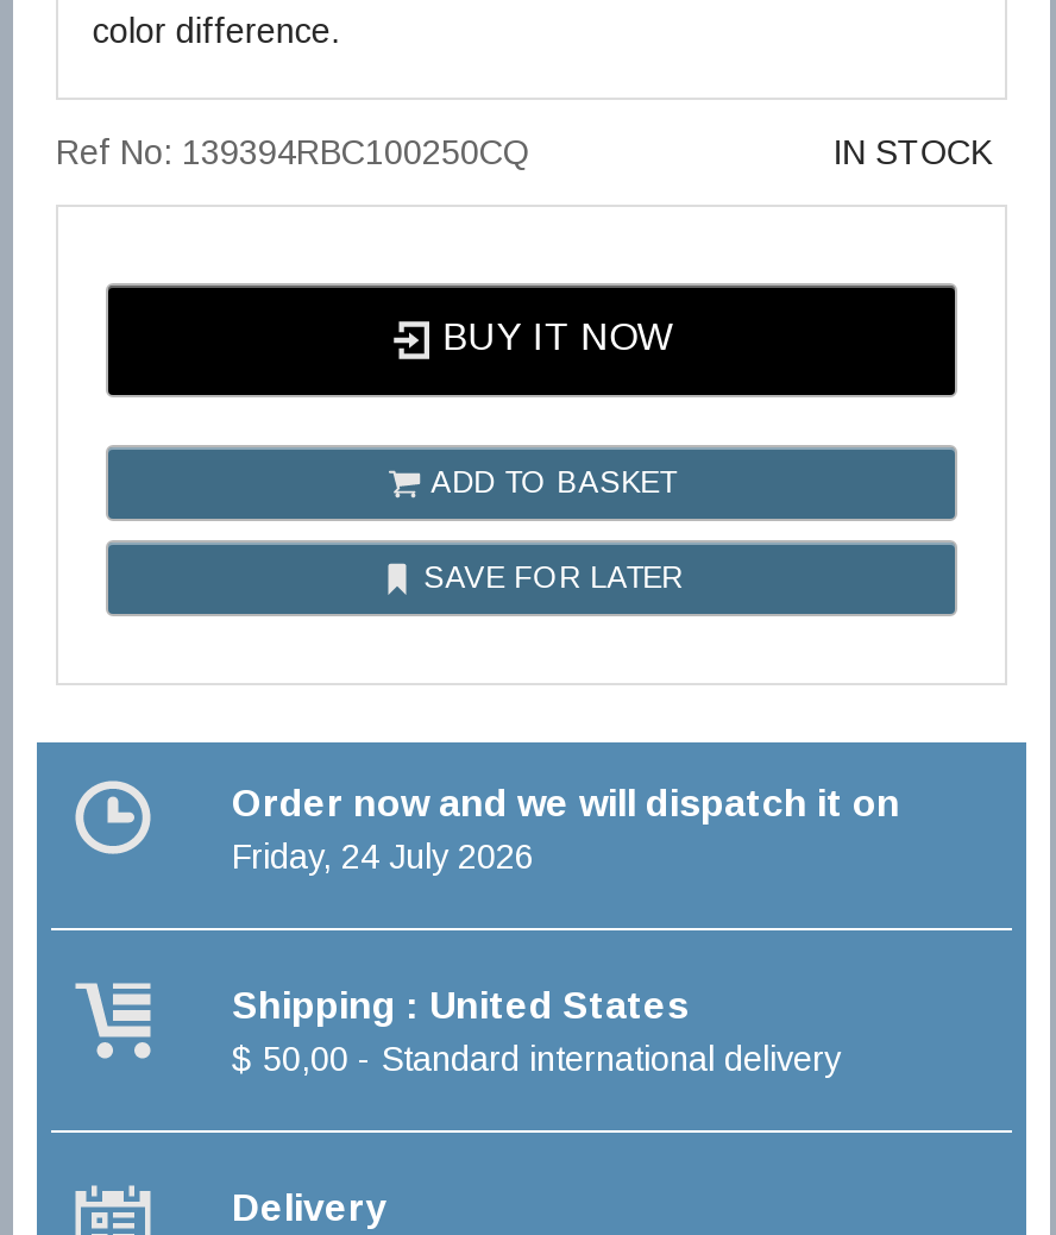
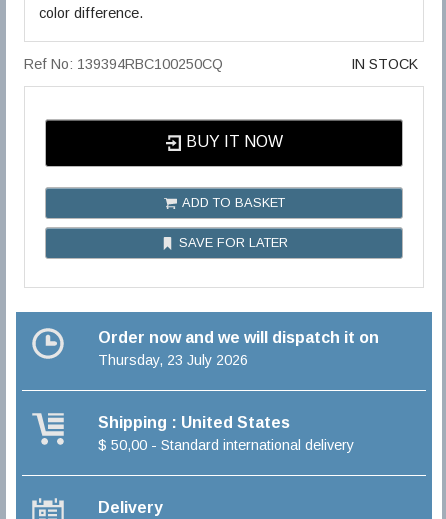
- Friday, 24 July 2026
+ Thursday, 23 July 2026
